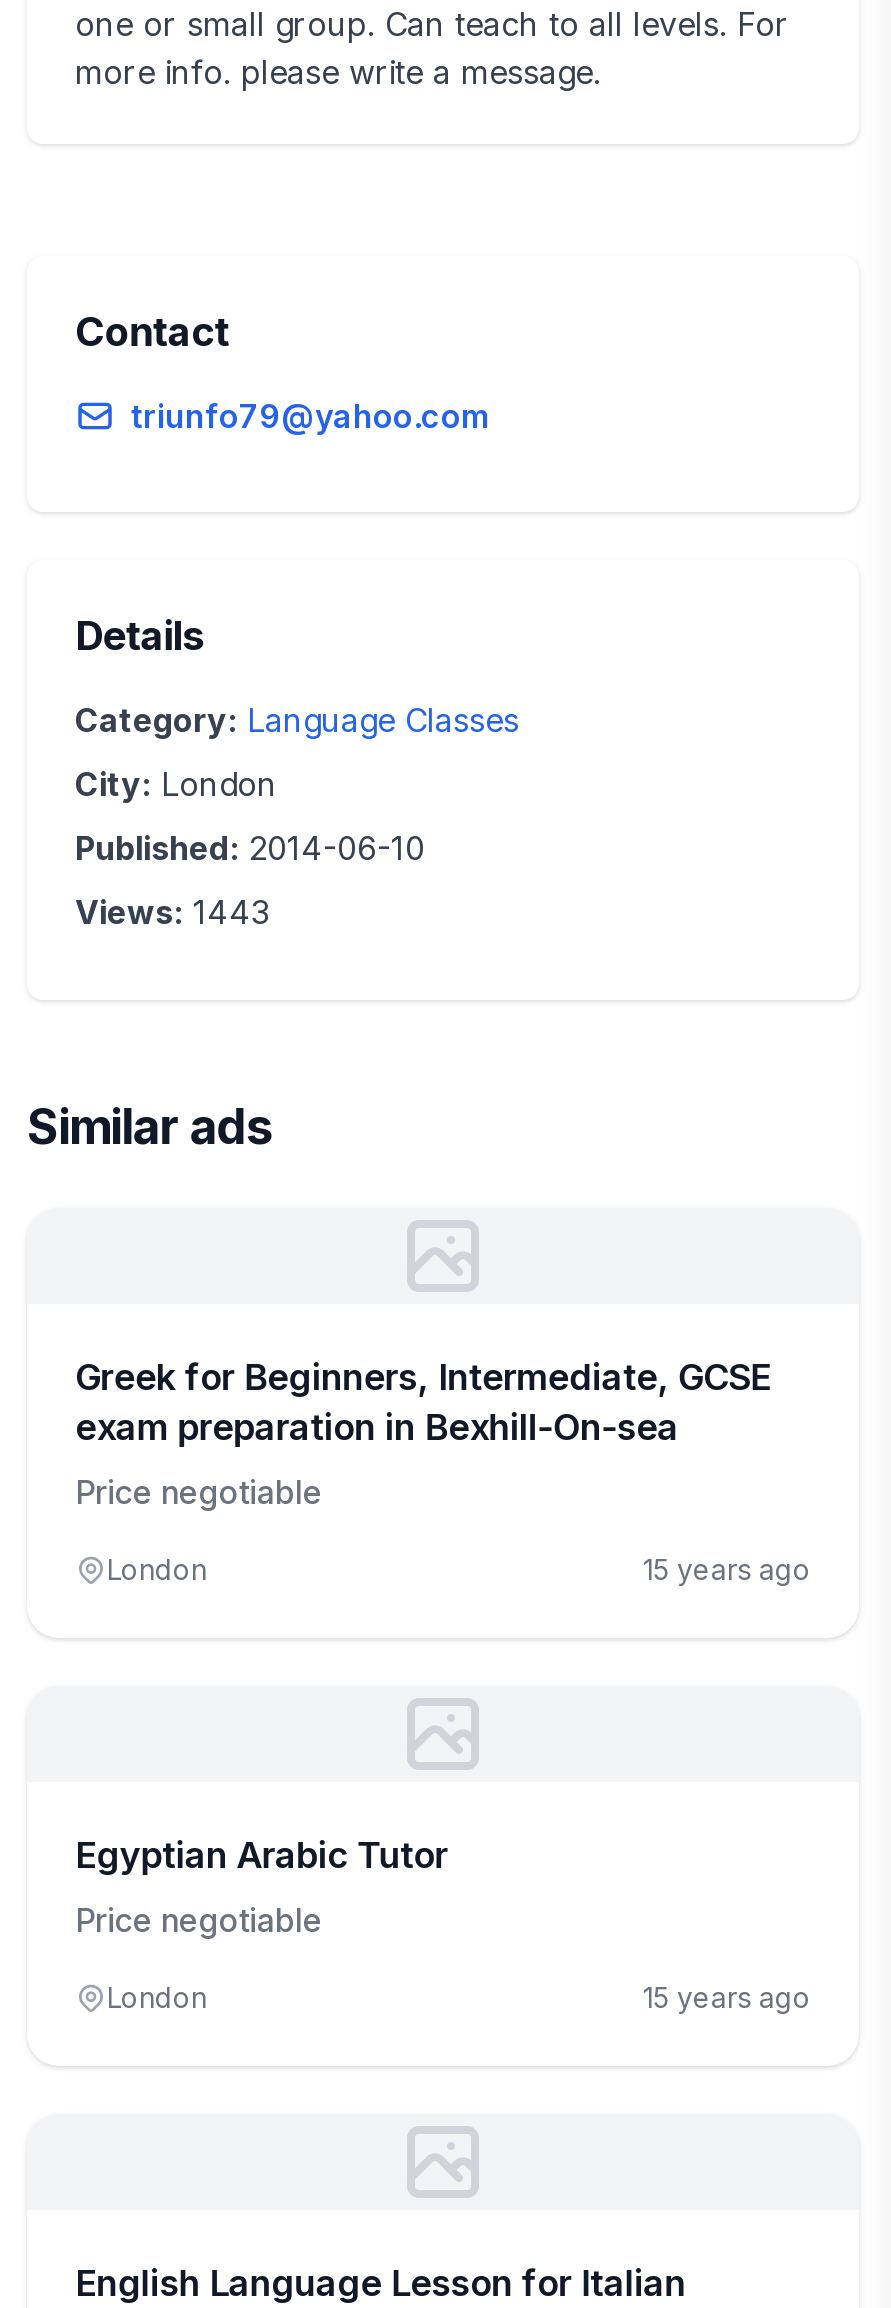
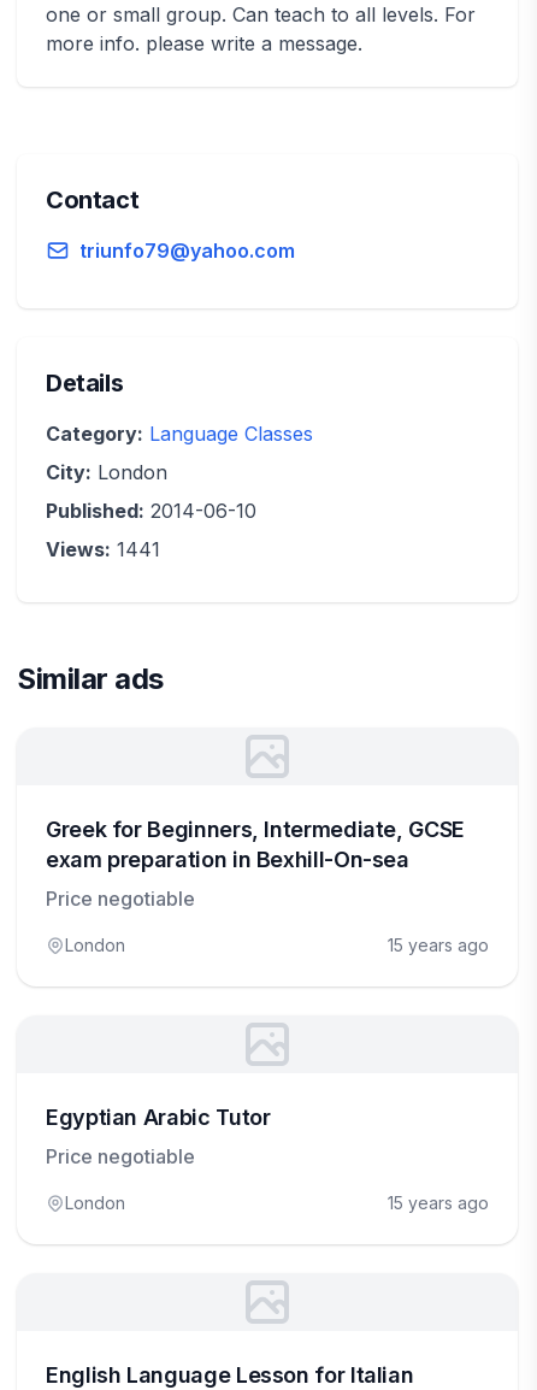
- Views: 1443
+ Views: 1441
